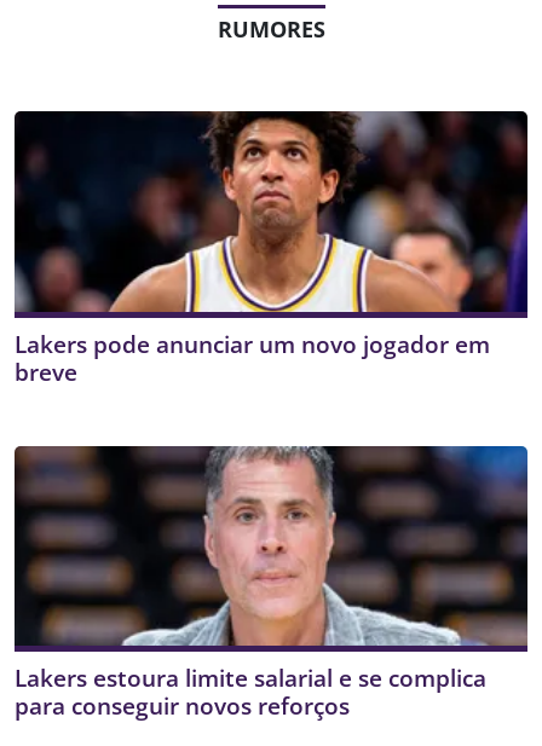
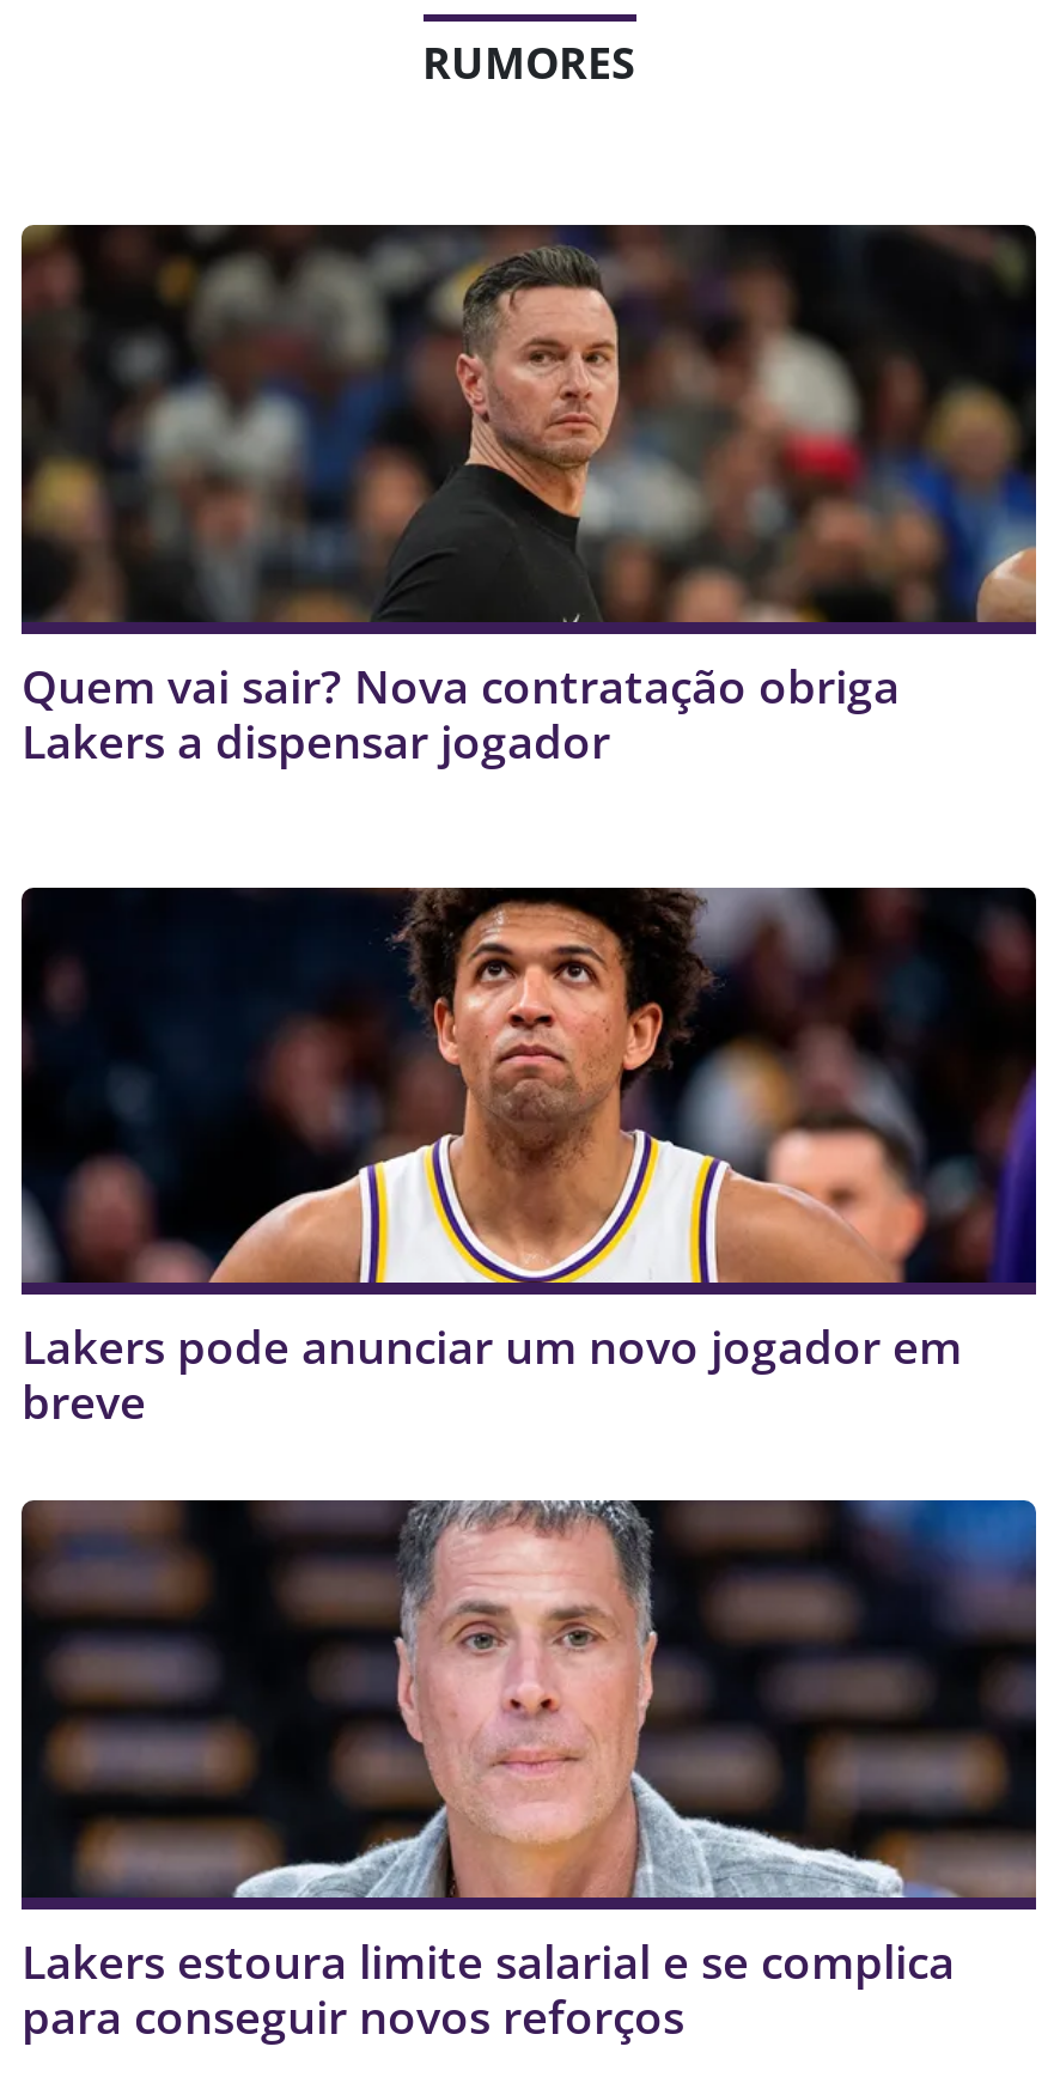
+ [image]
+ Quem vai sair? Nova contratação obriga
+ Lakers a dispensar jogador

moved down: [image] | Lakers pode anunciar um novo jogador em | breve
